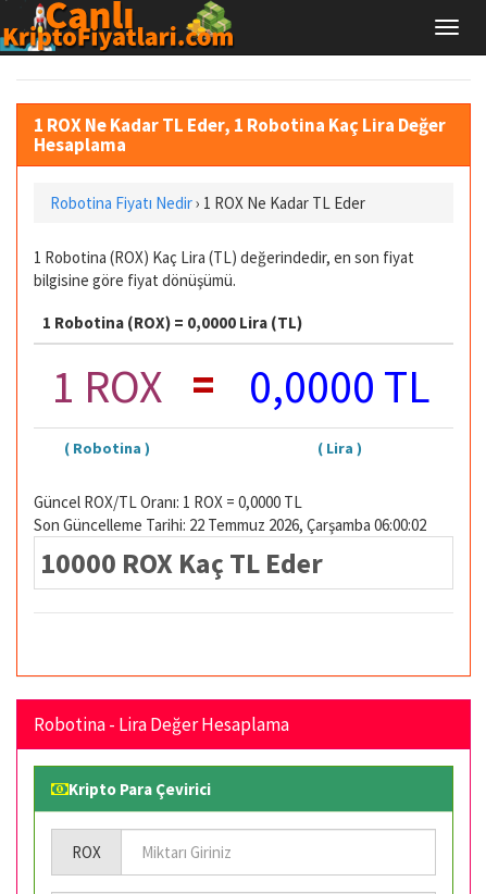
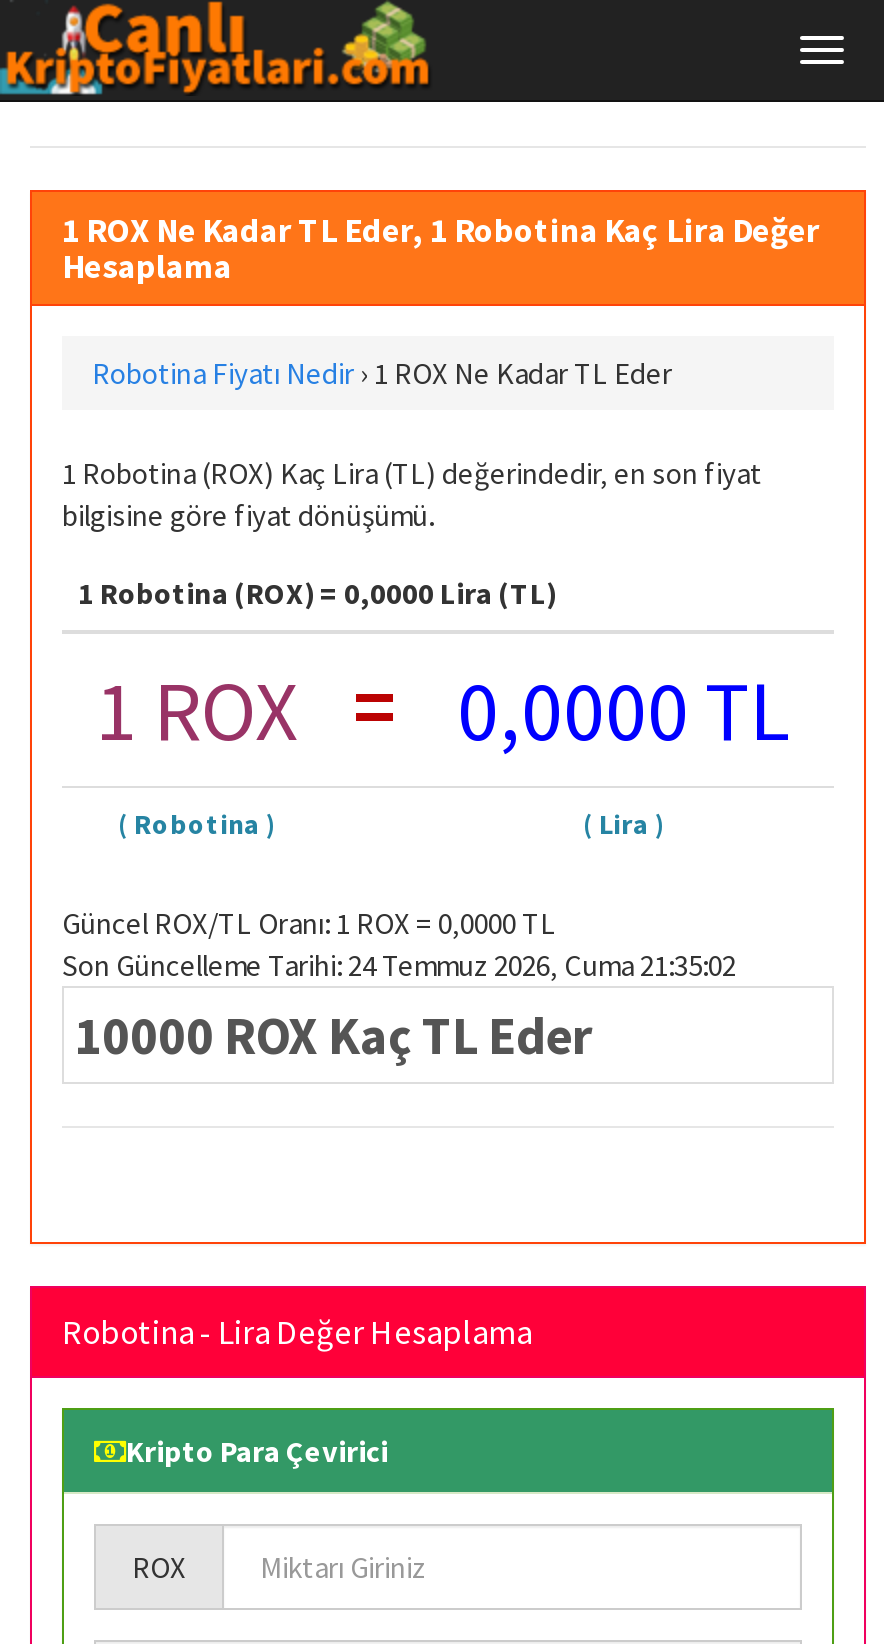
- Son Güncelleme Tarihi: 22 Temmuz 2026, Çarşamba 06:00:02
+ Son Güncelleme Tarihi: 24 Temmuz 2026, Cuma 21:35:02
